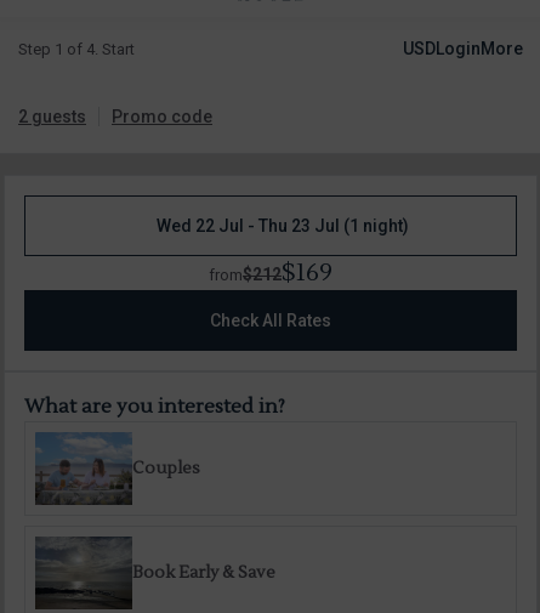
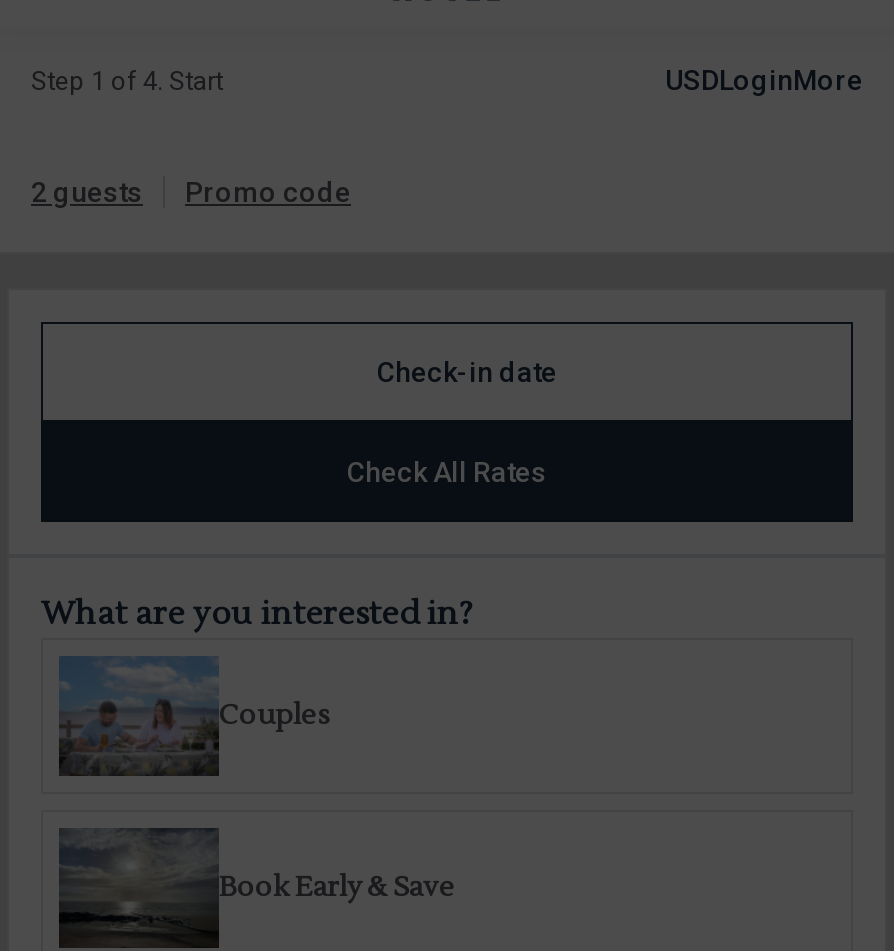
- Wed 22 Jul - Thu 23 Jul (1 night)
- from$212$169
+ Check-in date
